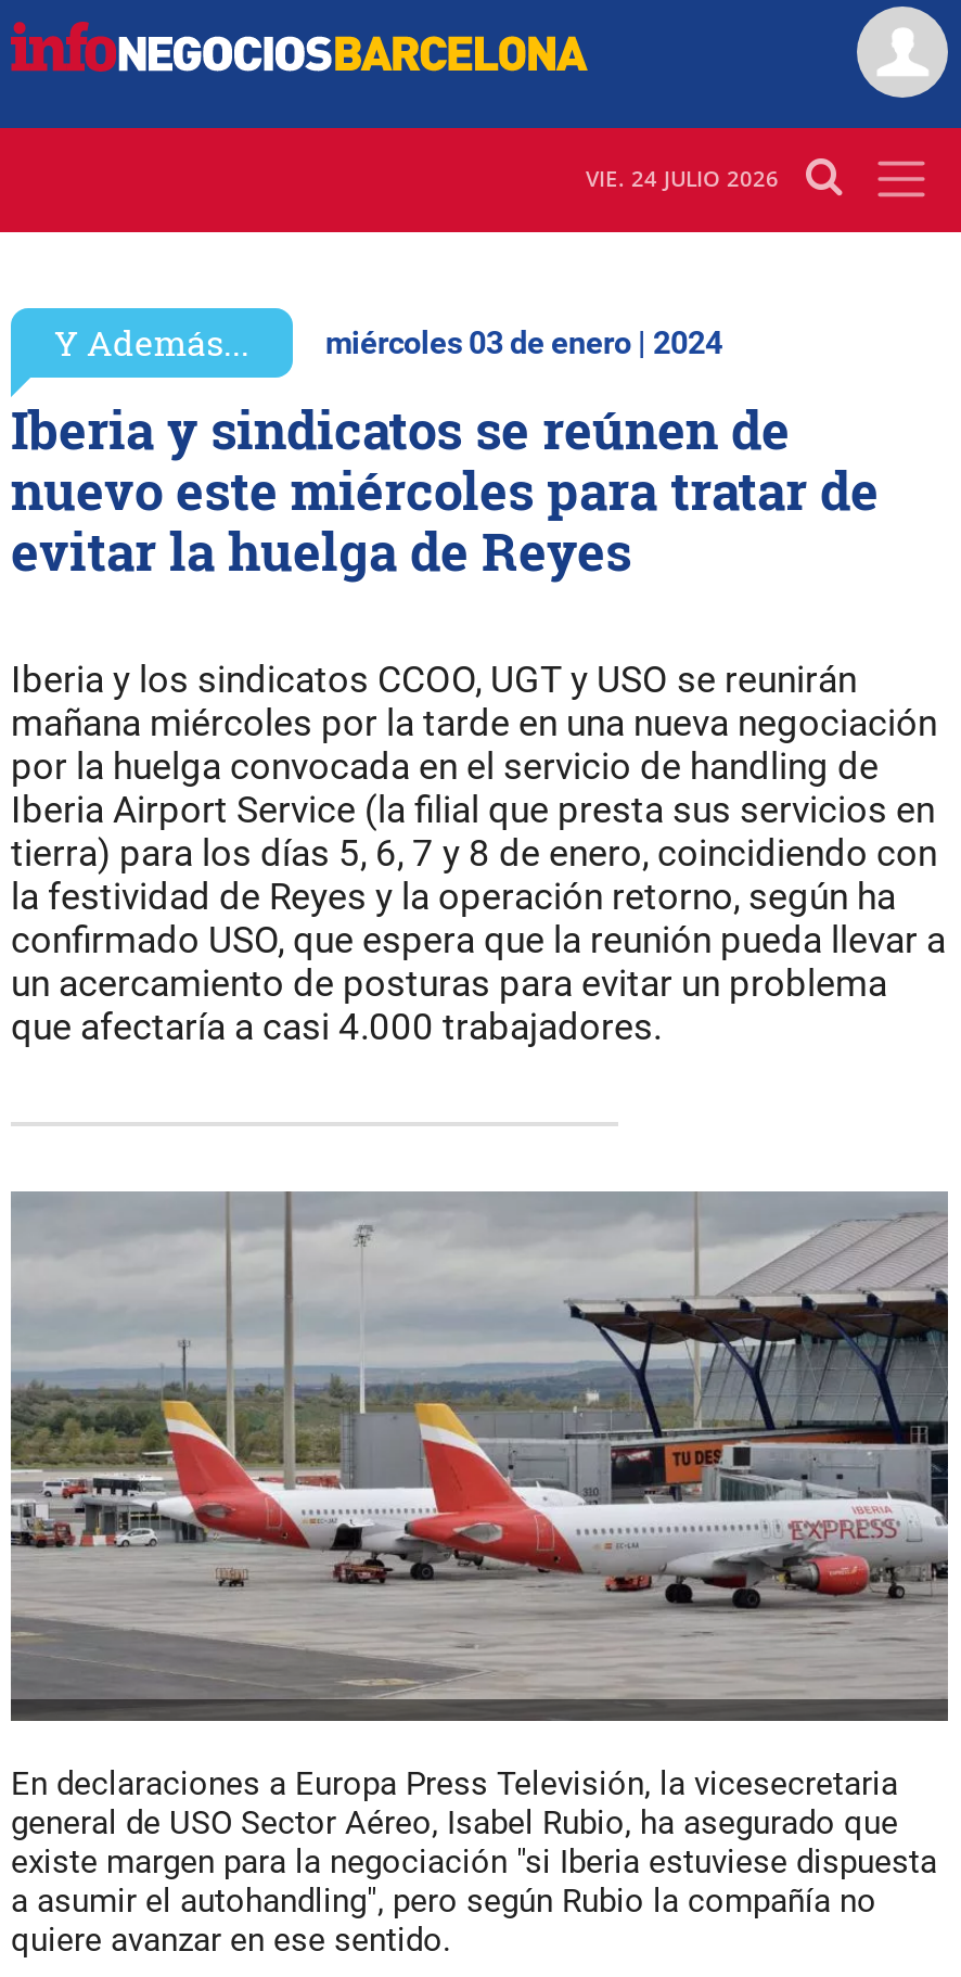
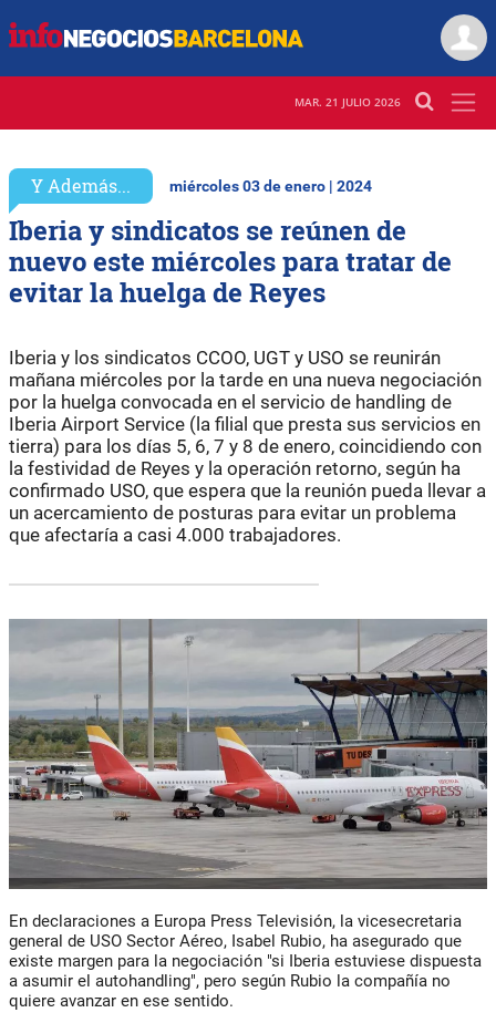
- VIE. 24 JULIO 2026
+ MAR. 21 JULIO 2026
